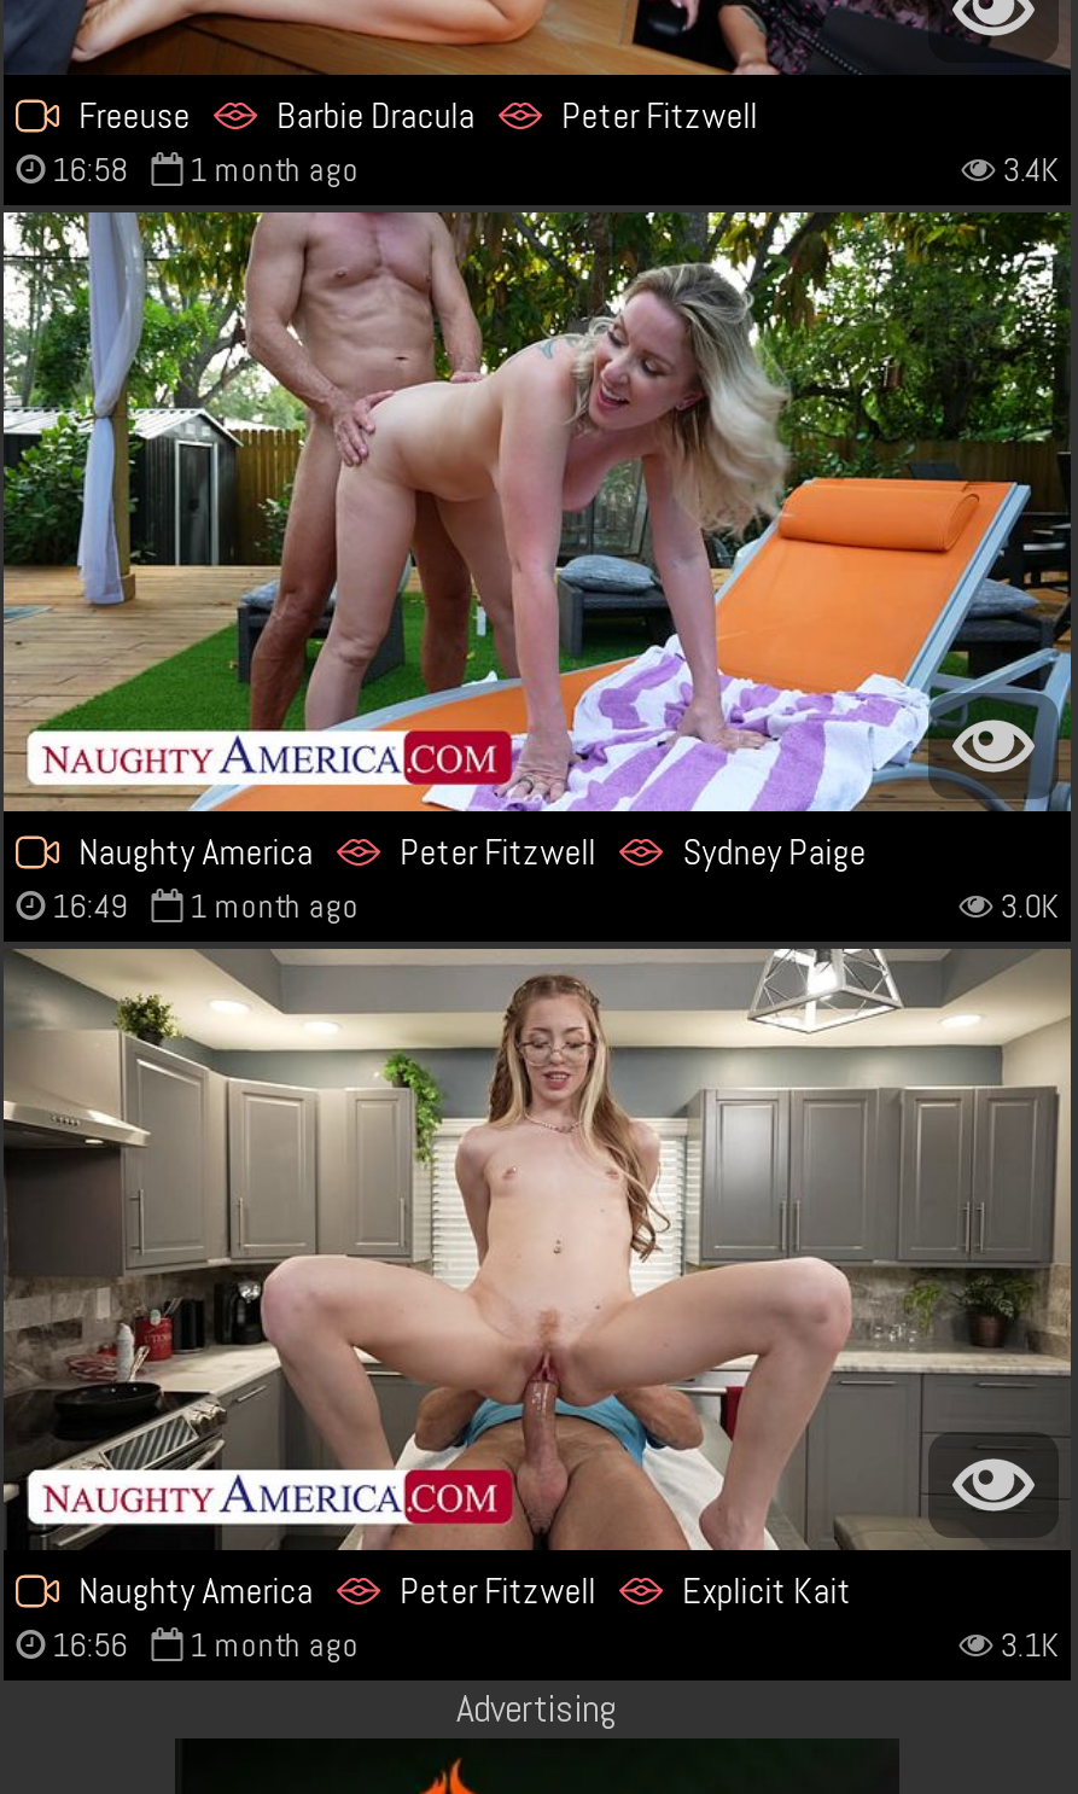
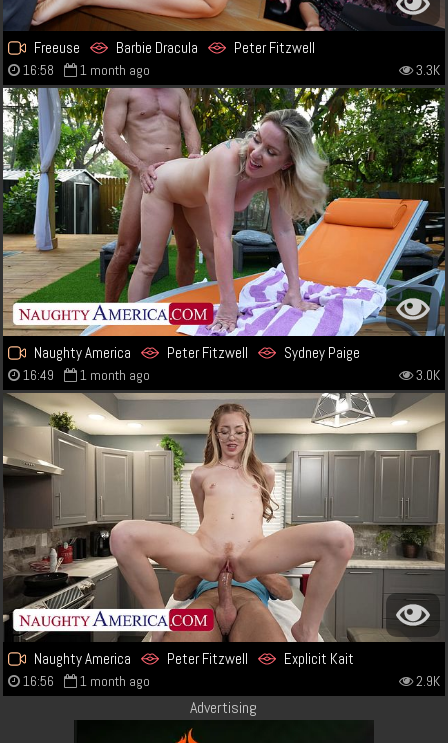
- 3.4K
+ 3.3K

- 3.1K
+ 2.9K
